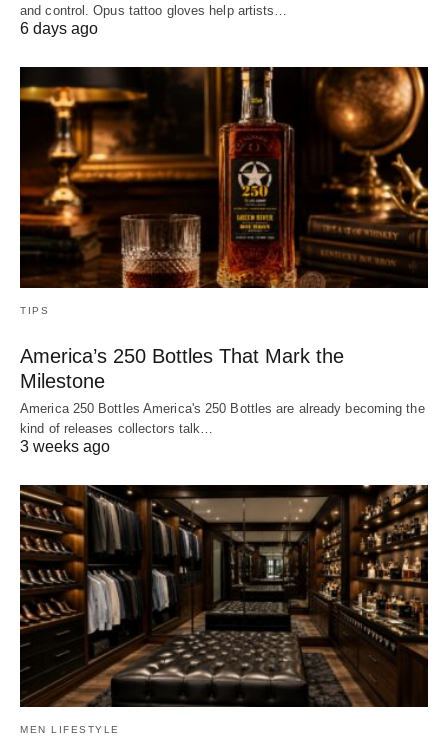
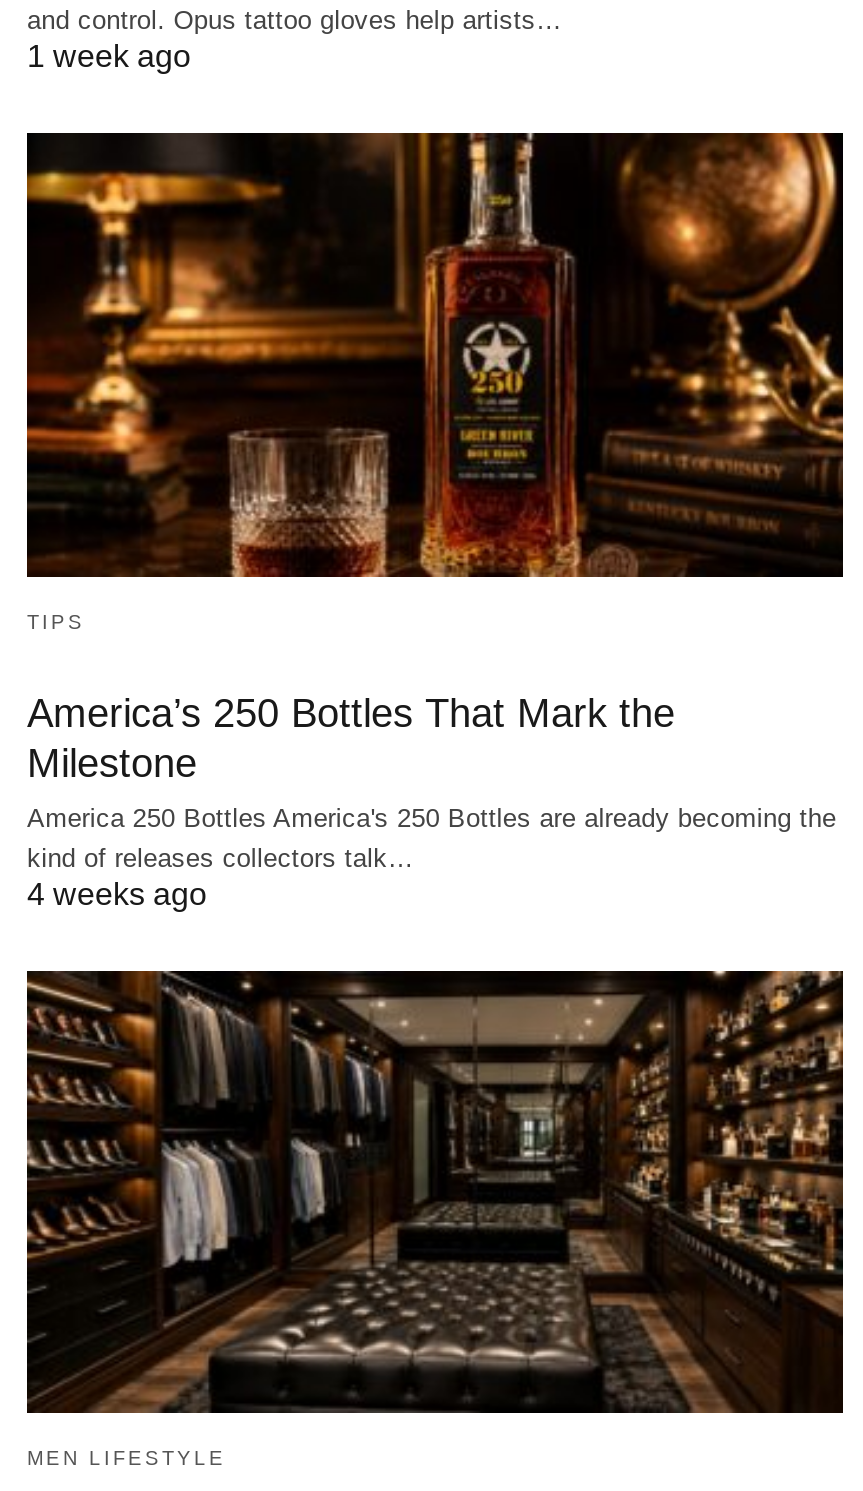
- 6 days ago
+ 1 week ago

- 3 weeks ago
+ 4 weeks ago
